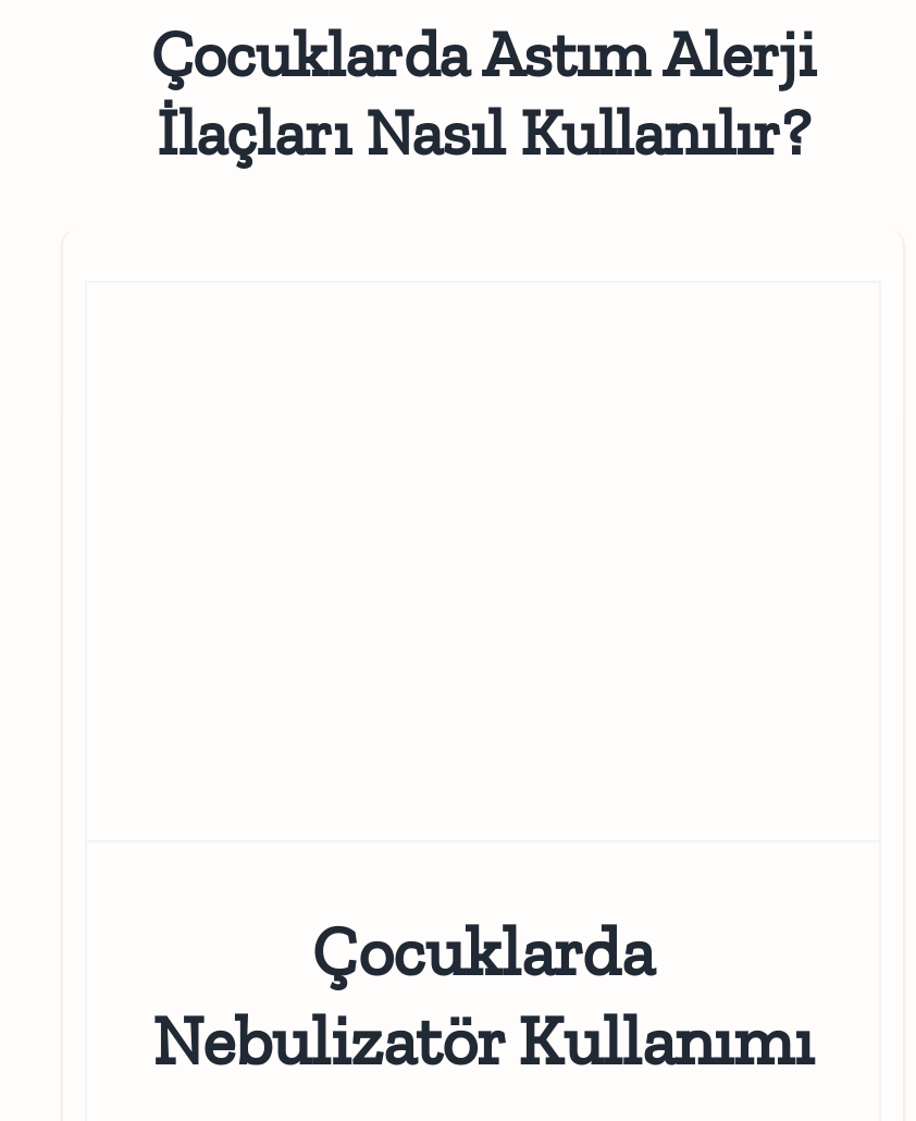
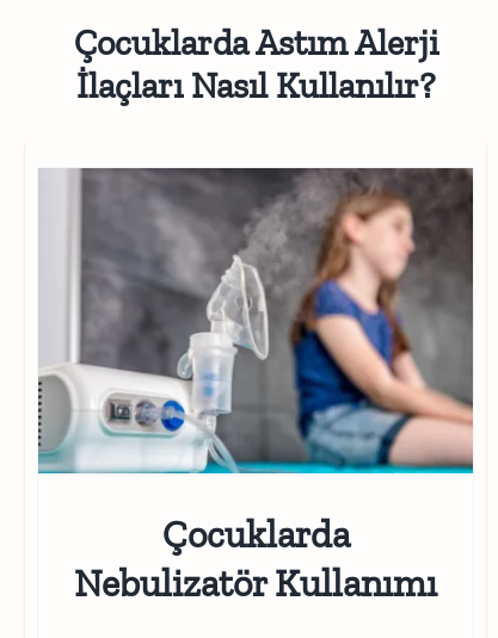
+ [image]
